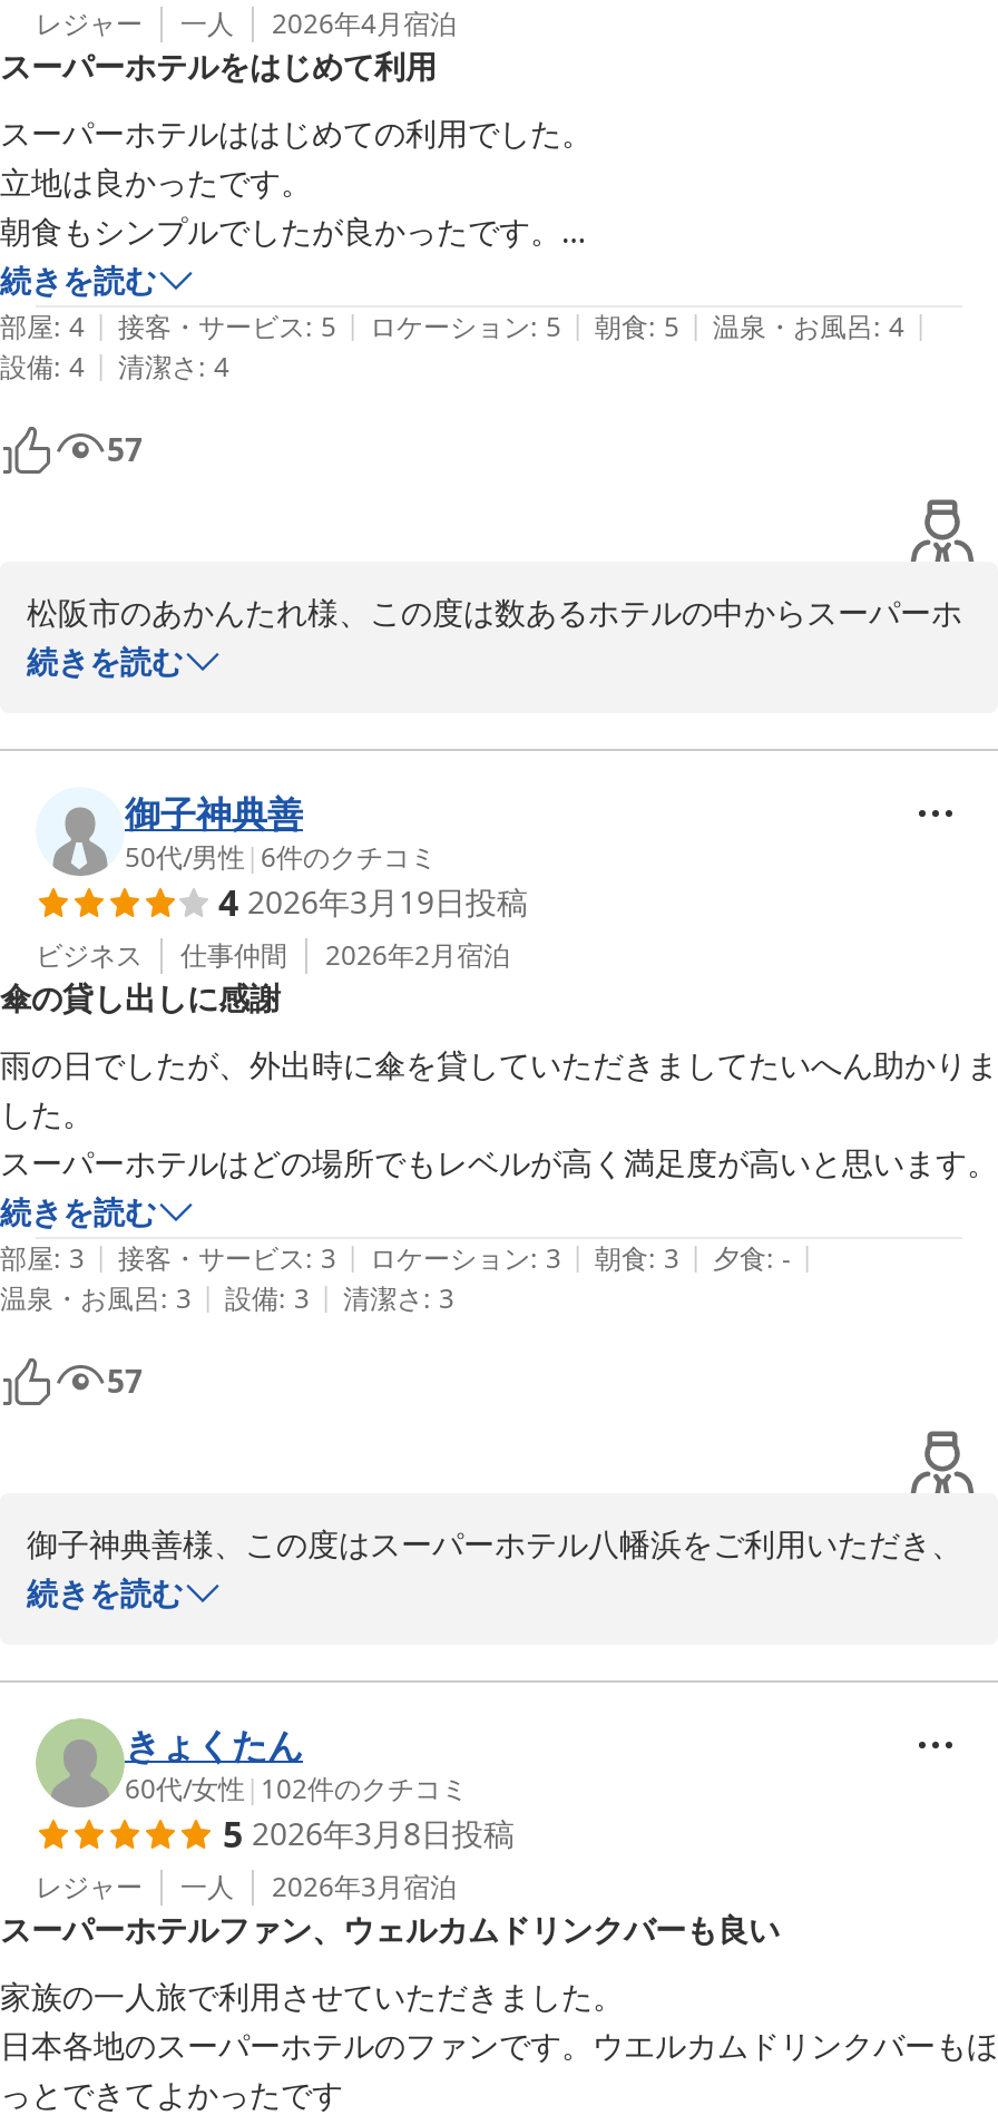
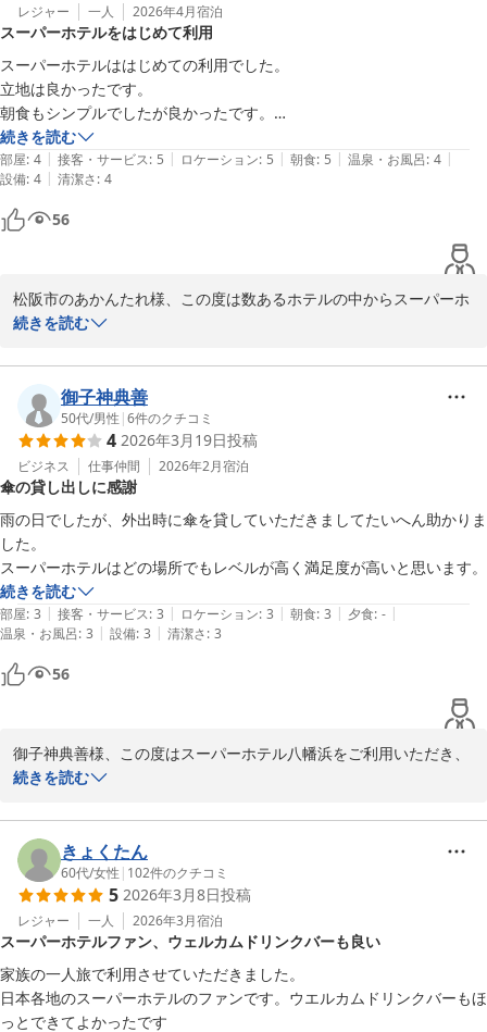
- 57
+ 56

- 57
+ 56
